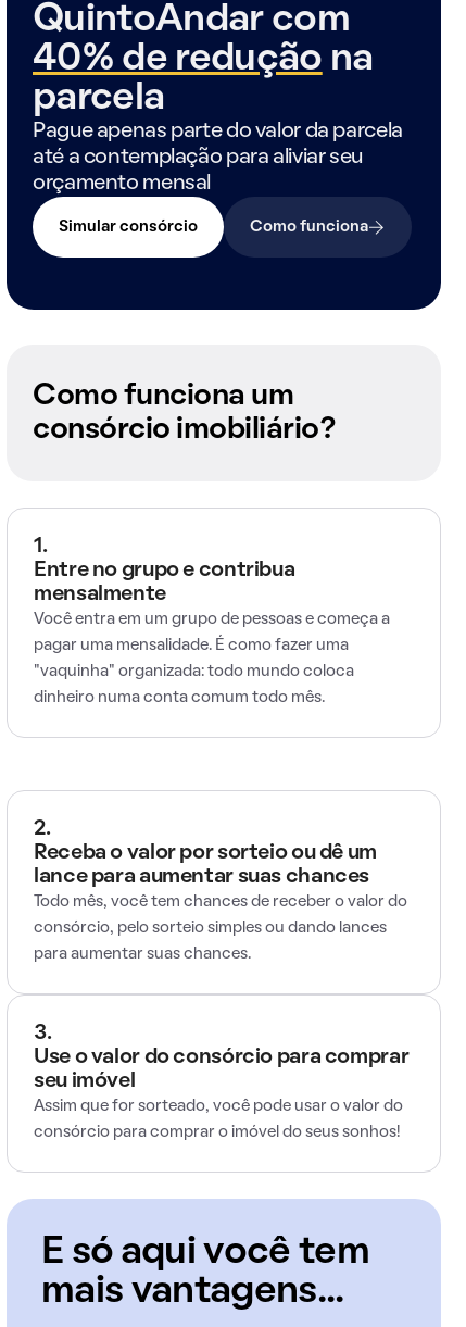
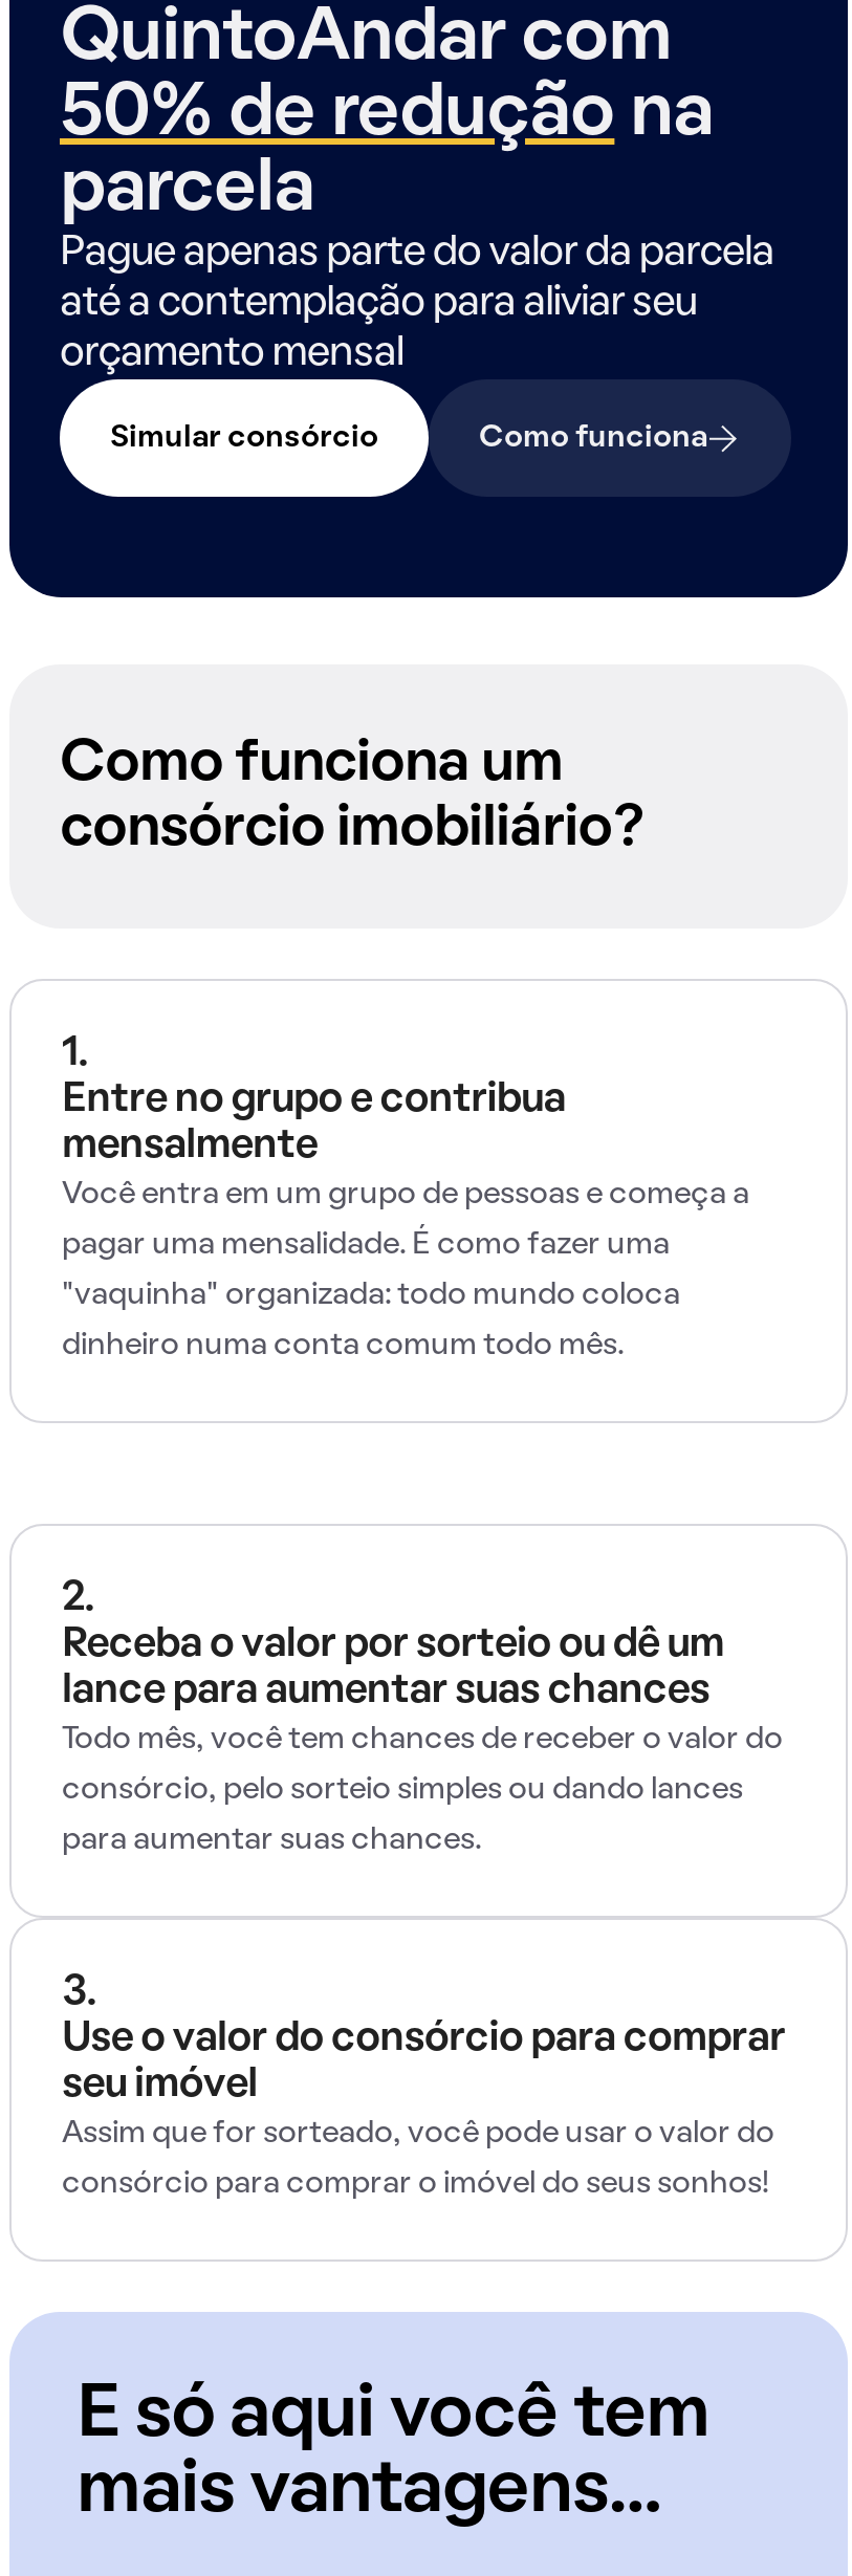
- 40% de redução na
+ 50% de redução na
